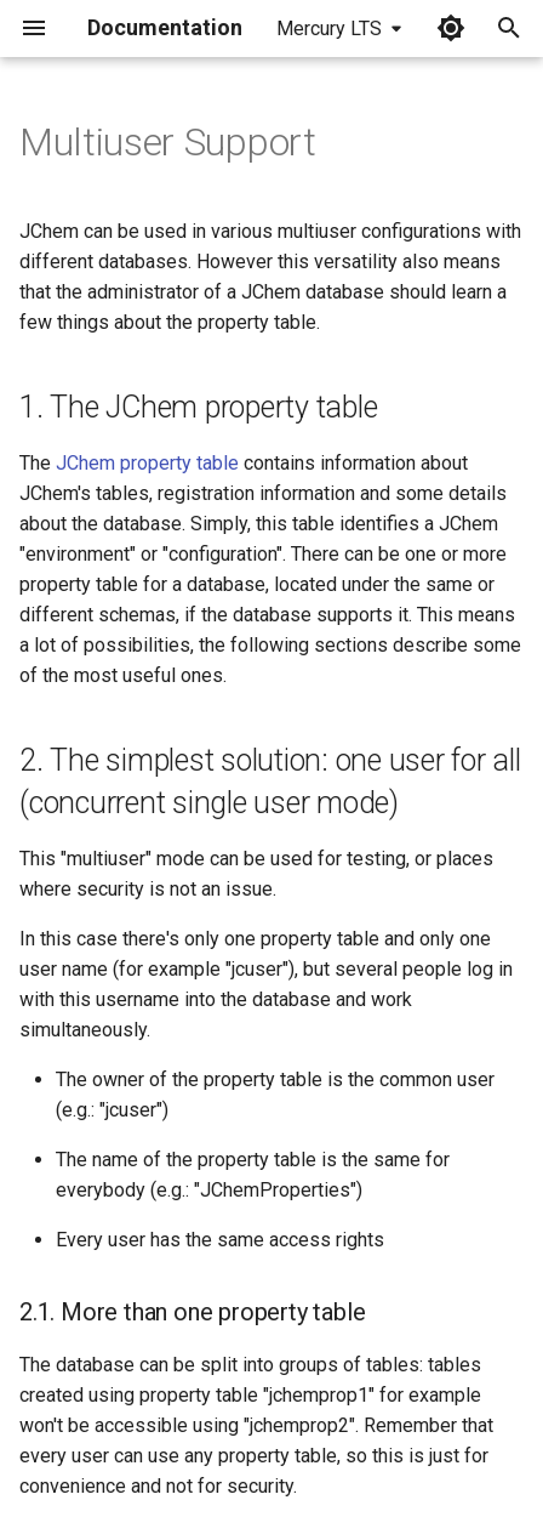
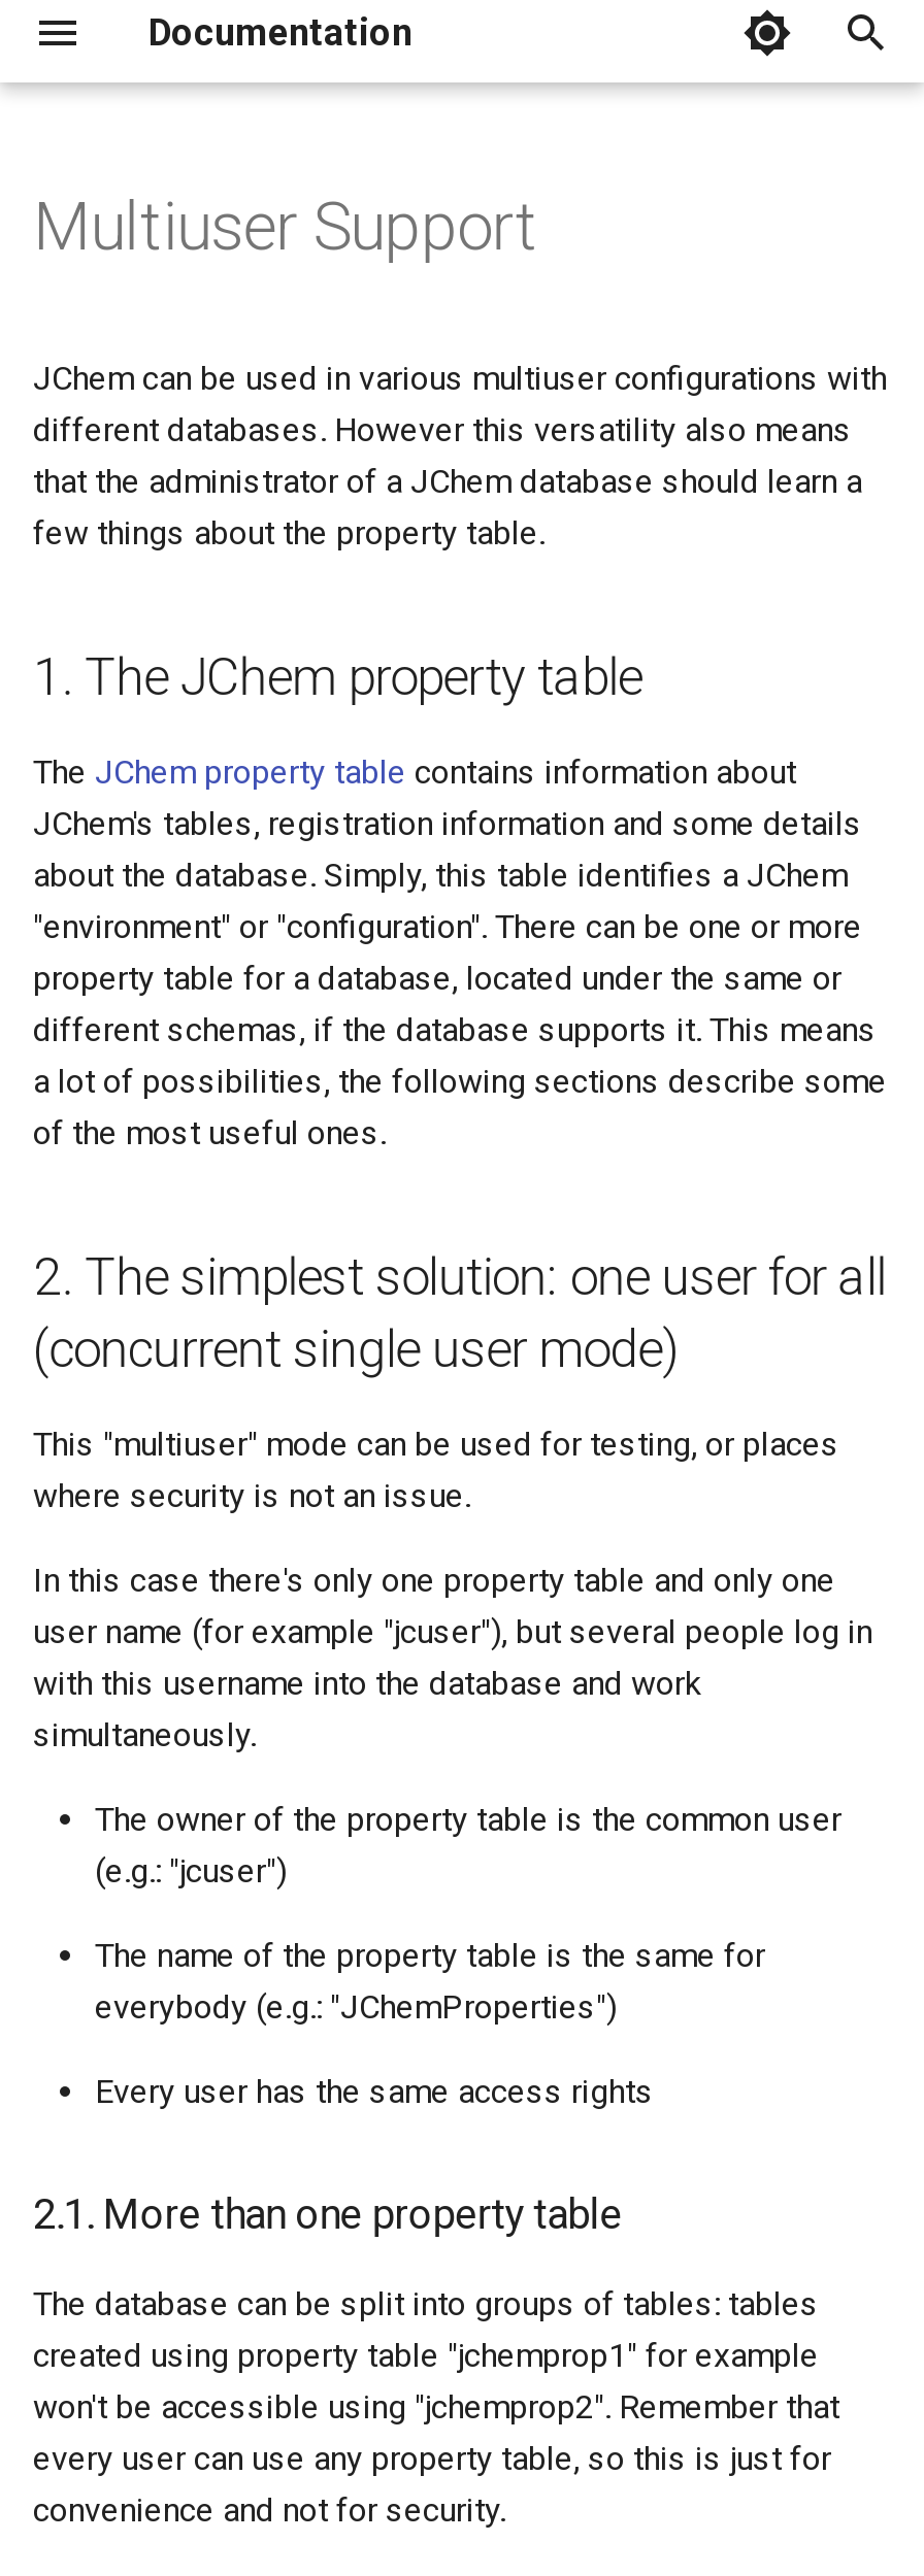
- Mercury LTS
